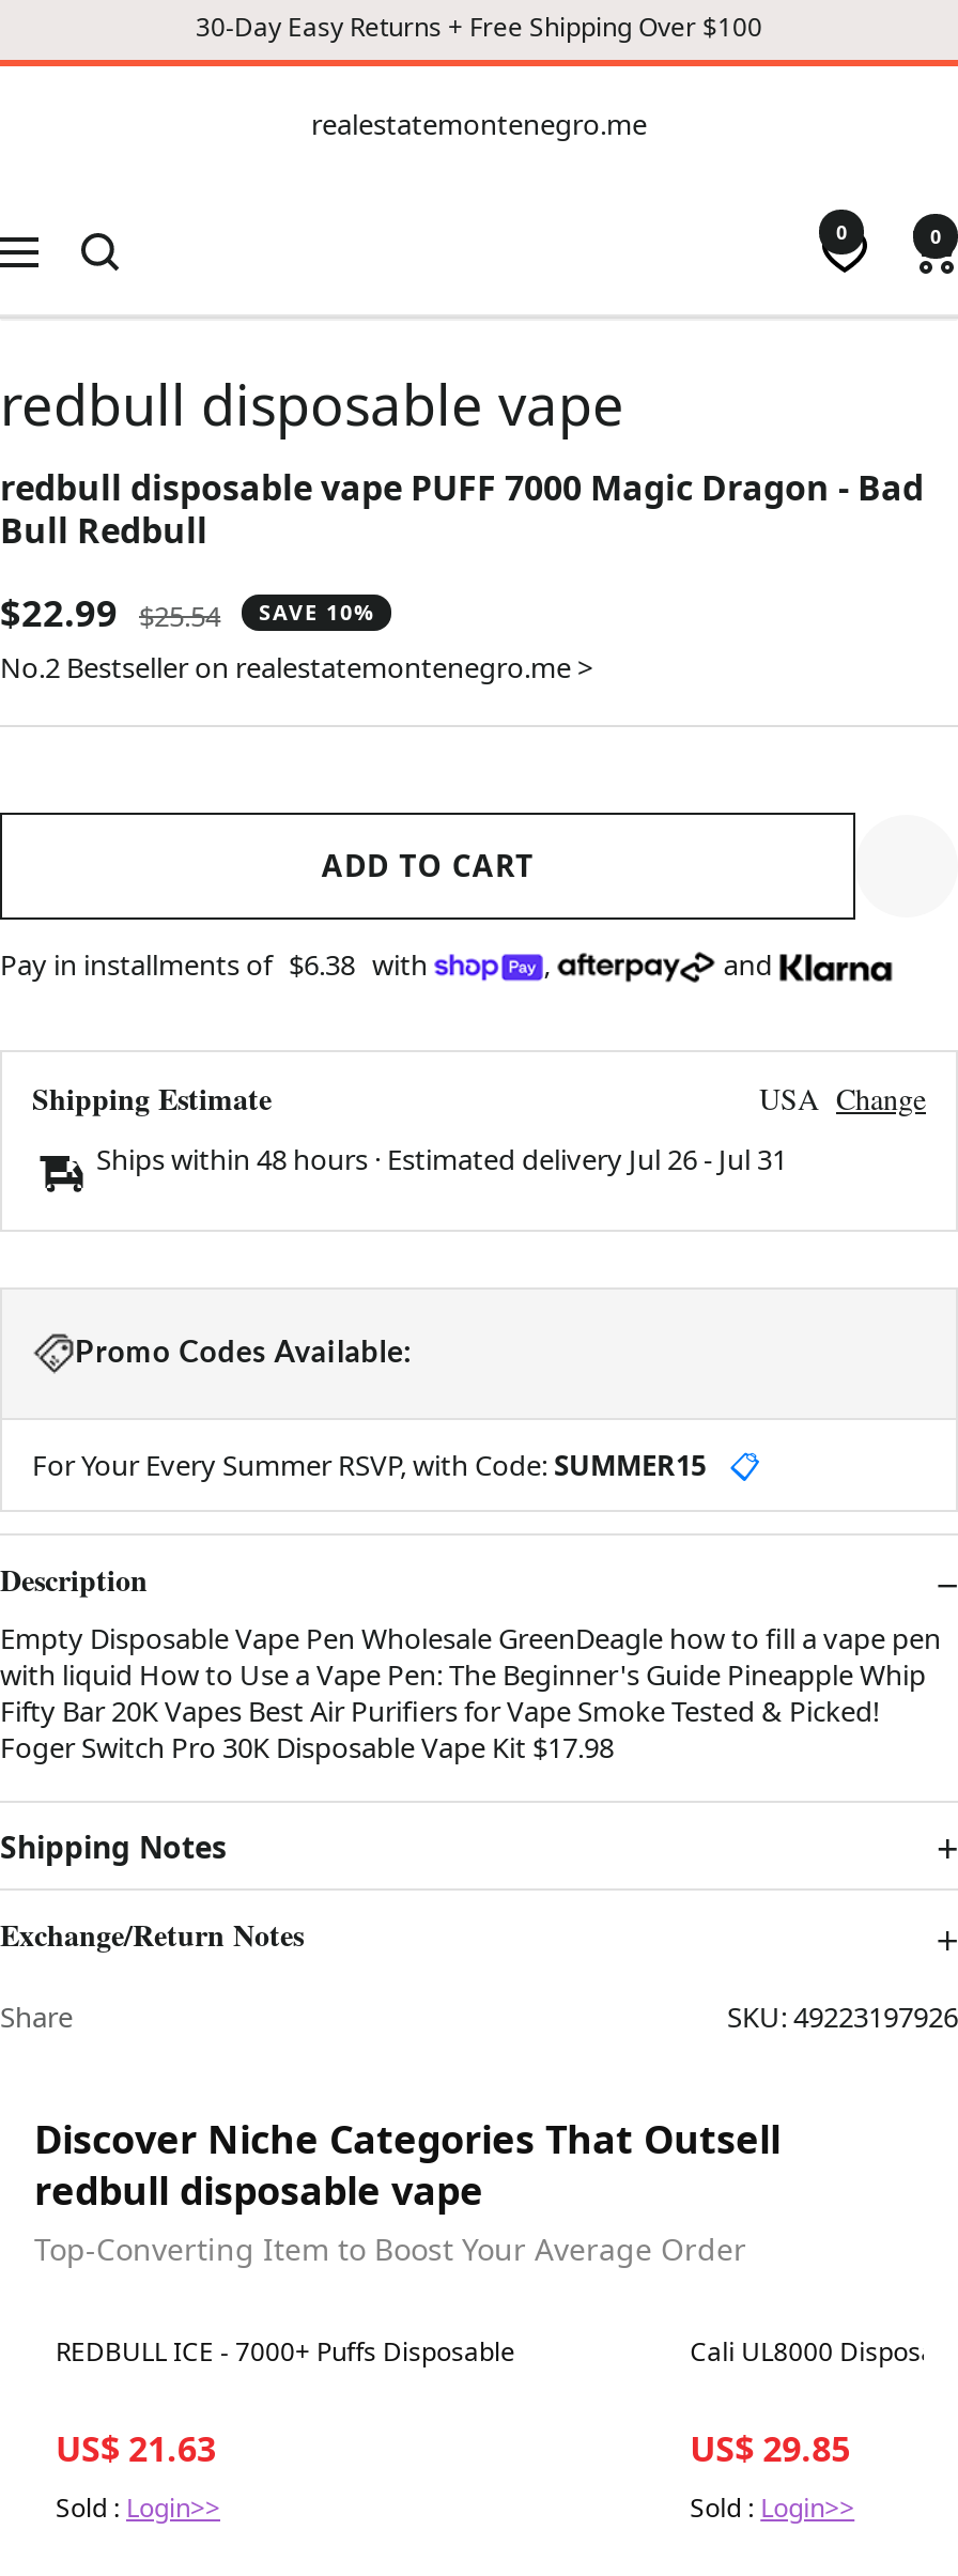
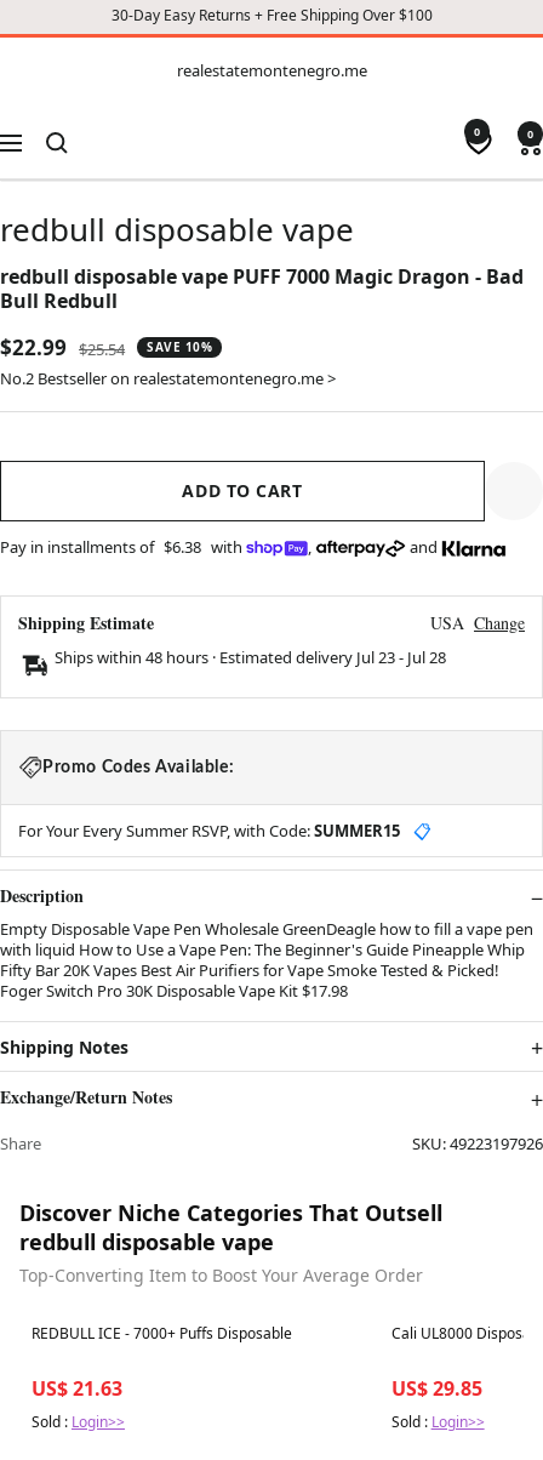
- Ships within 48 hours · Estimated delivery Jul 26 - Jul 31
+ Ships within 48 hours · Estimated delivery Jul 23 - Jul 28
